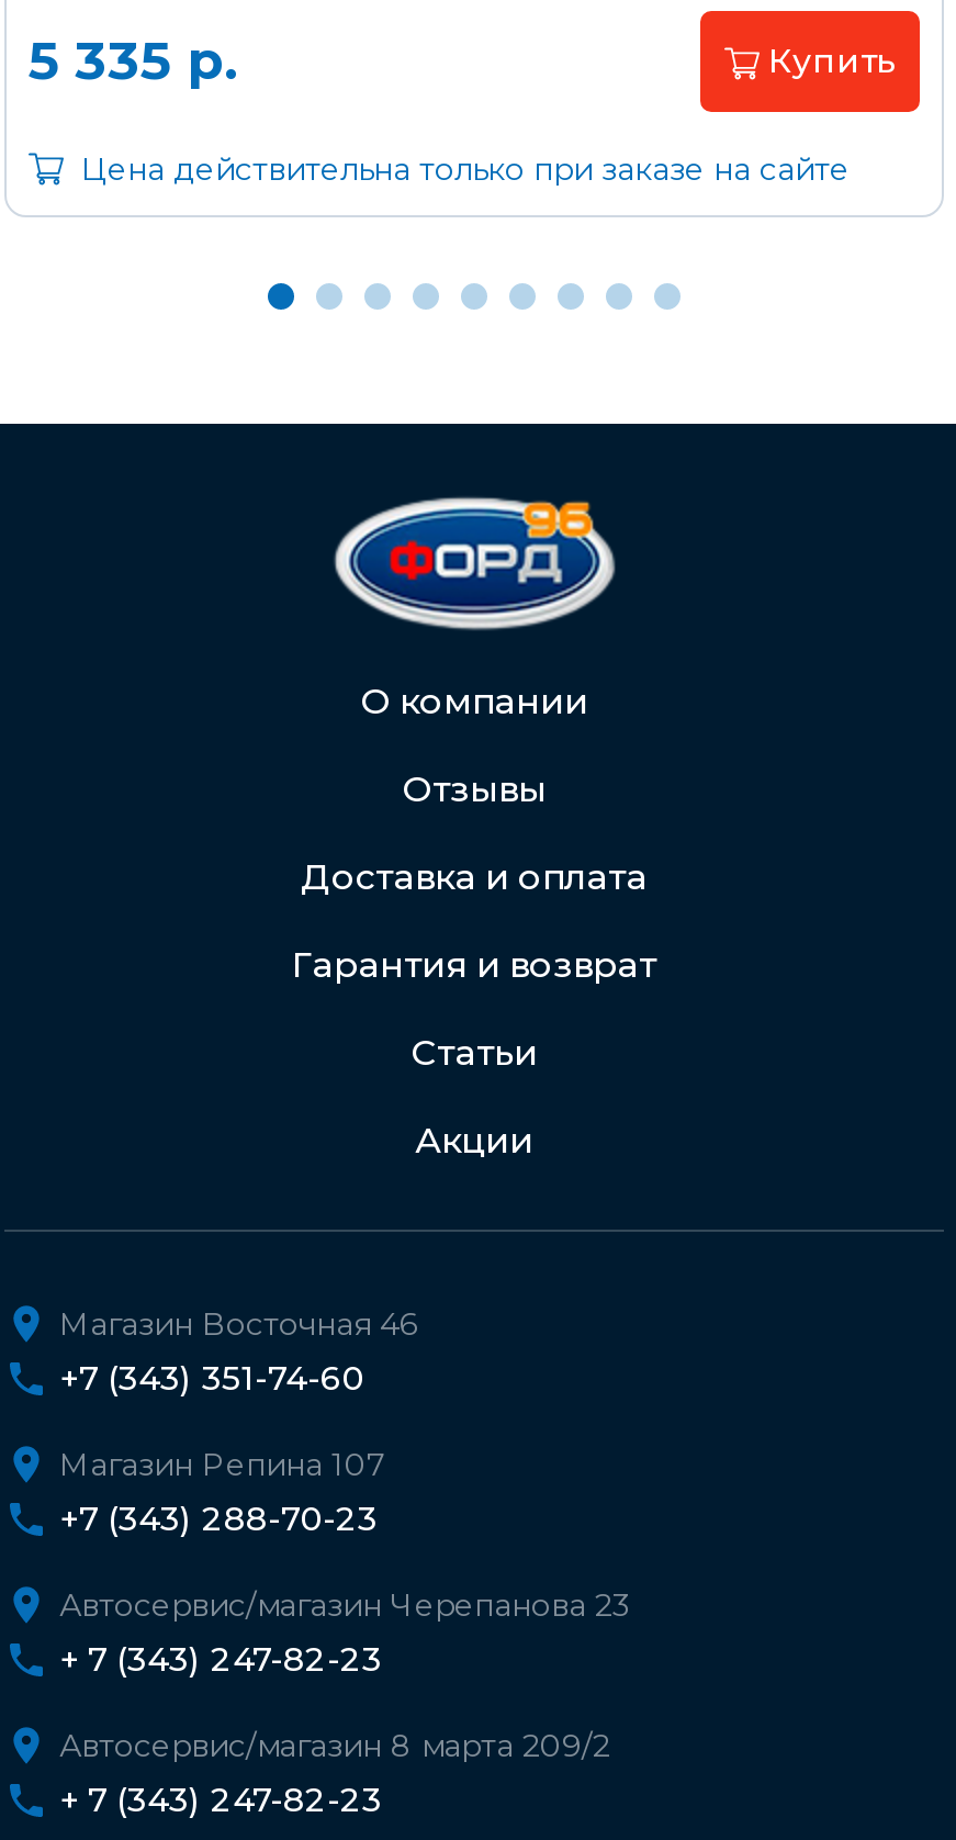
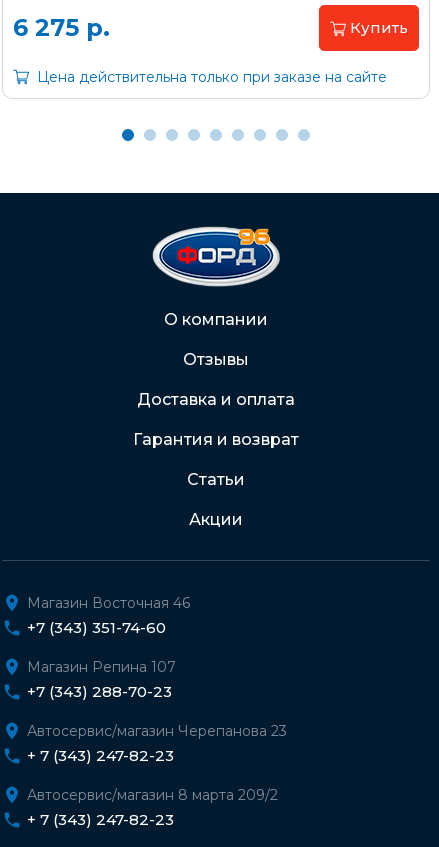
- 5 335 р.
+ 6 275 р.
